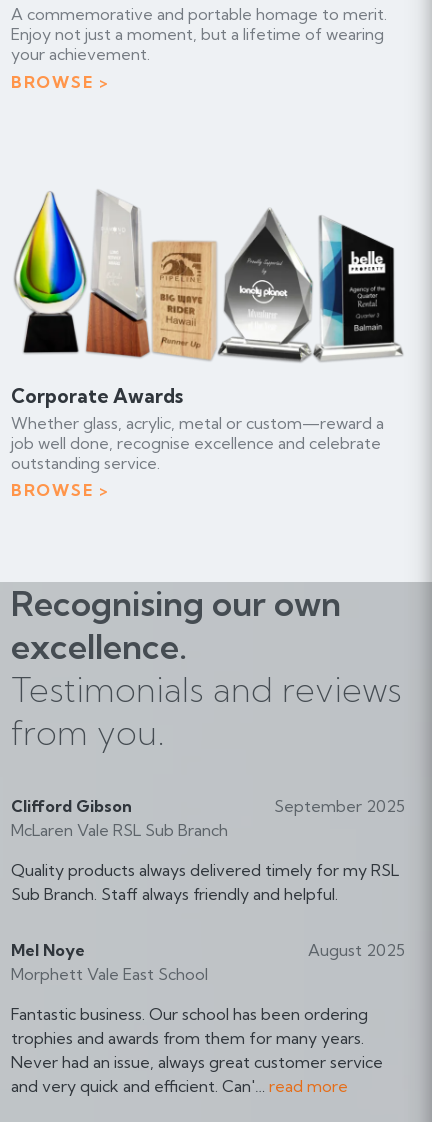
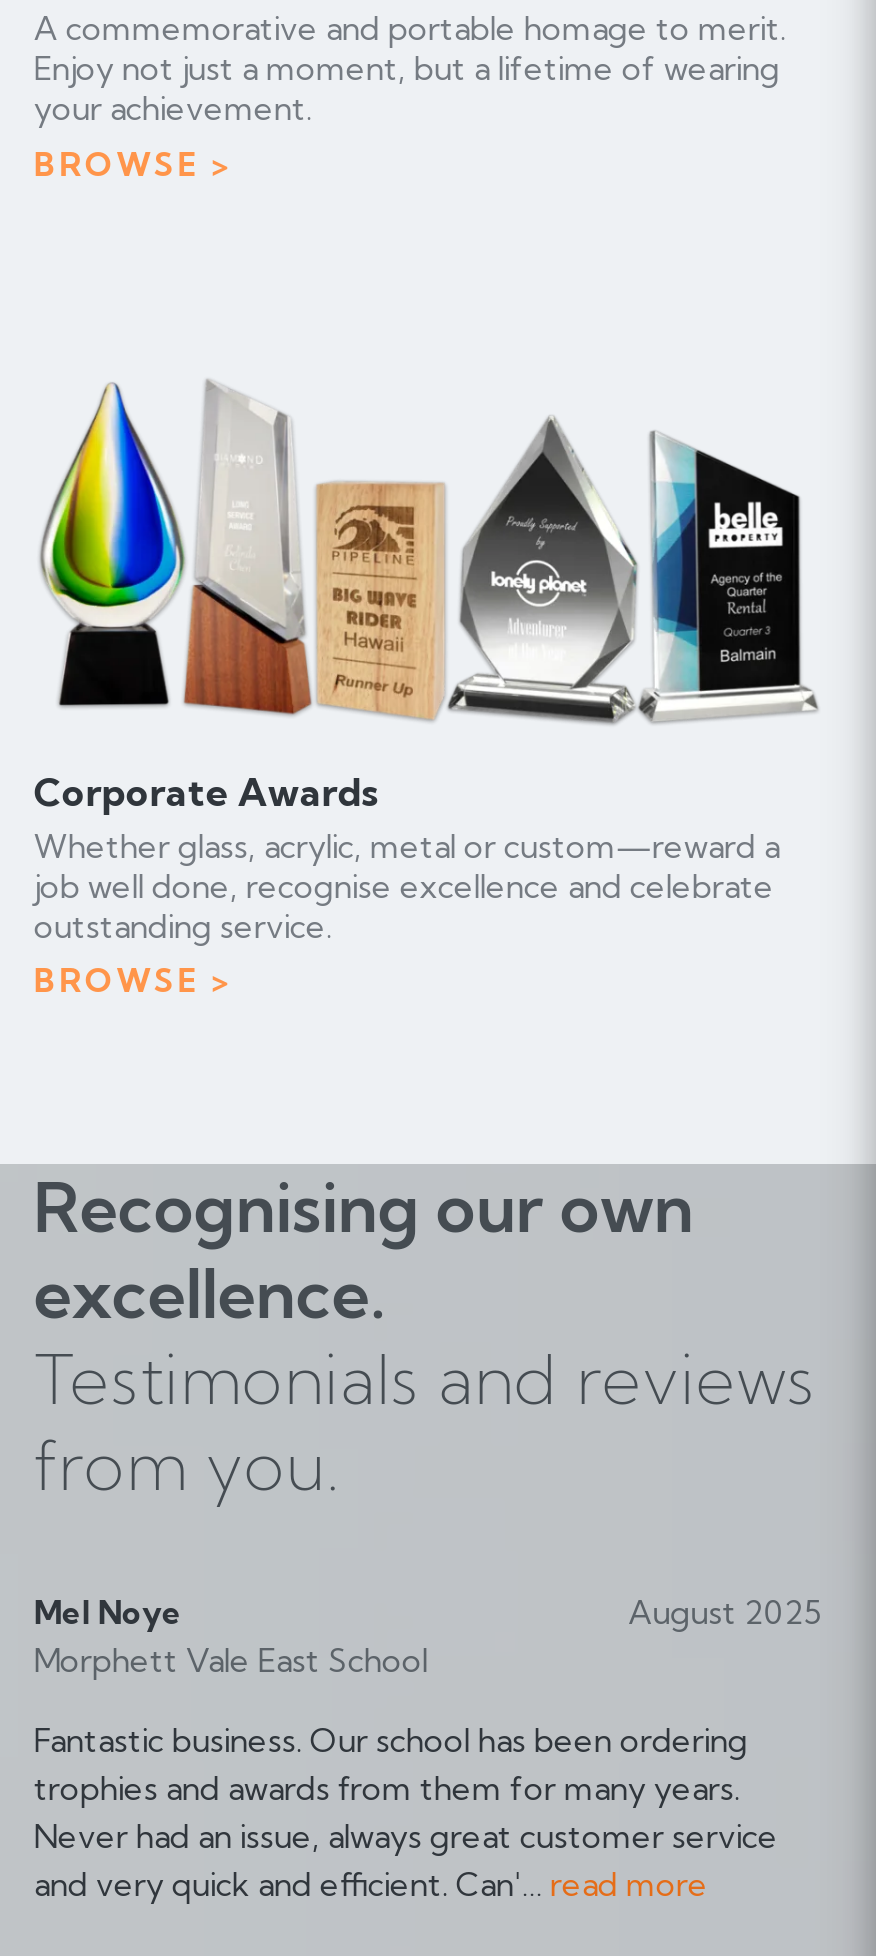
- Clifford Gibson
- McLaren Vale RSL Sub Branch

- September 2025
- Quality products always delivered timely for my RSL
- Sub Branch. Staff always friendly and helpful.
